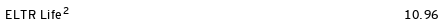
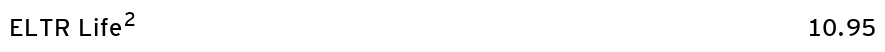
- 10.96
+ 10.95
